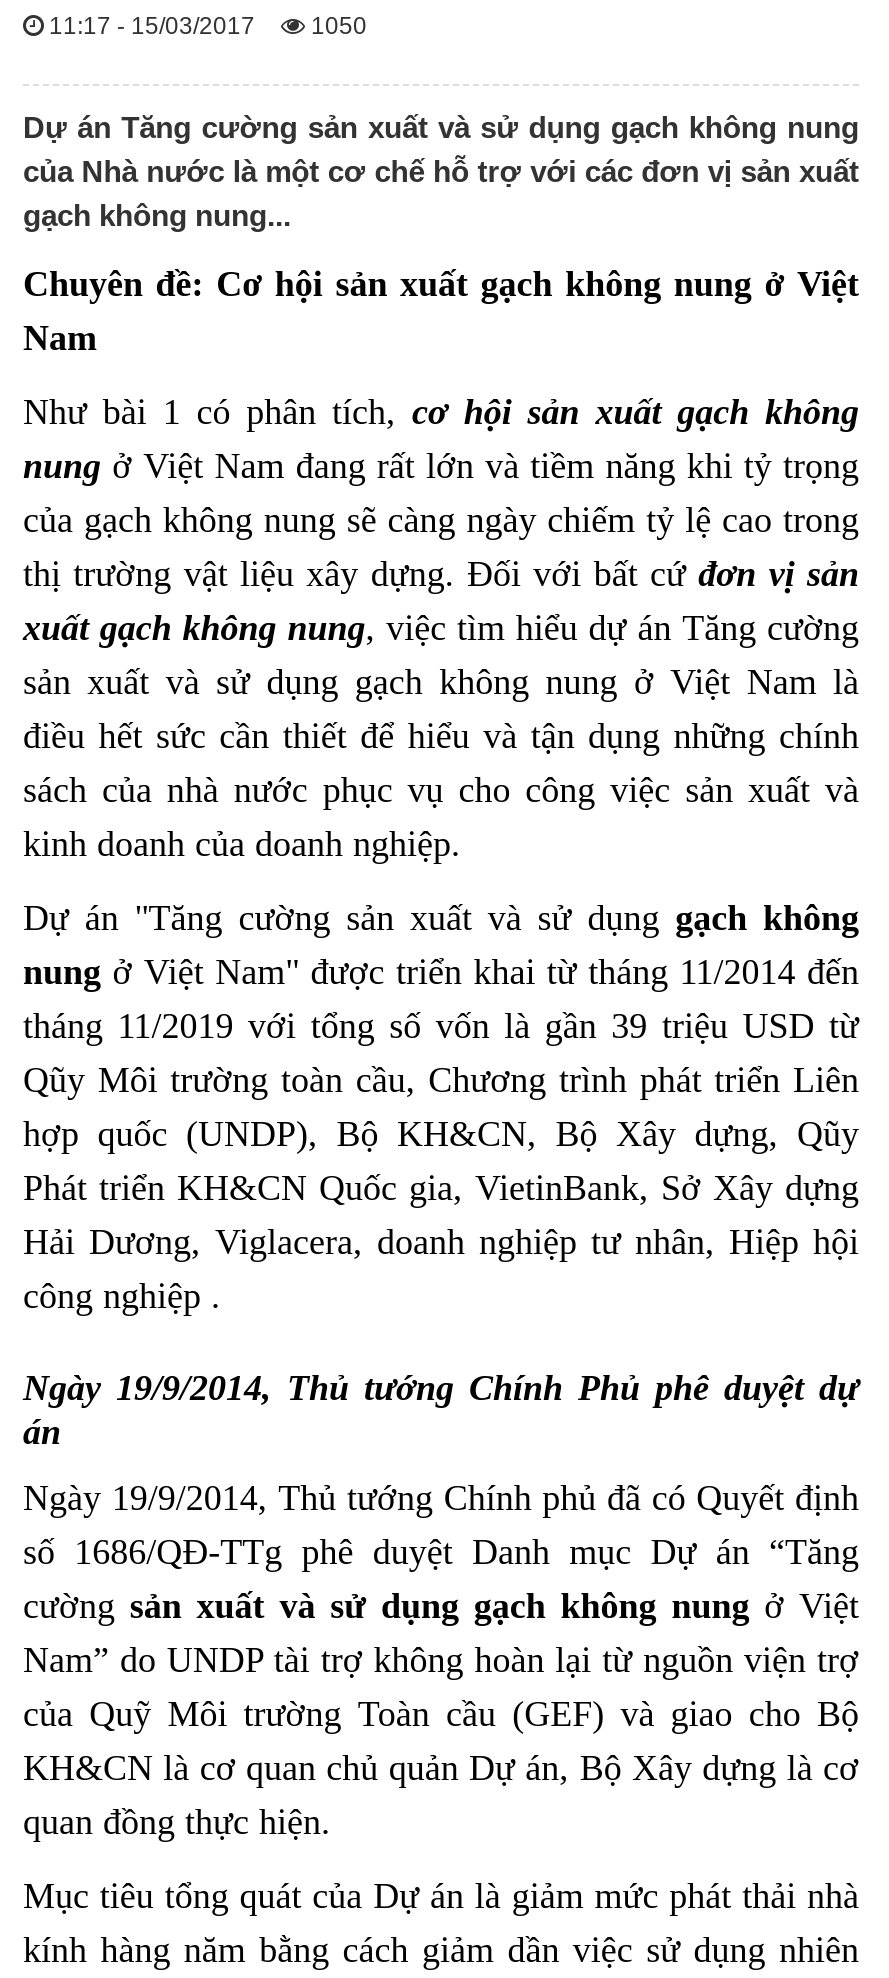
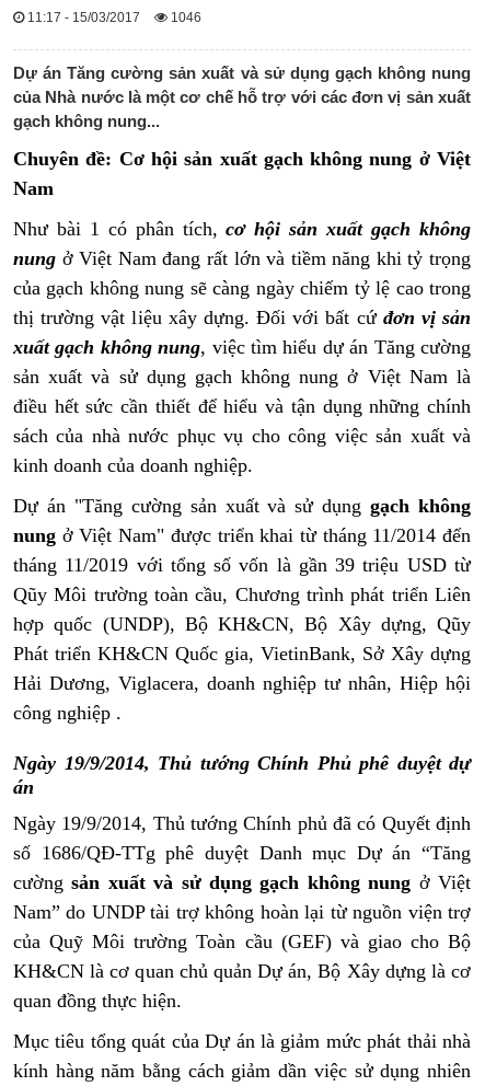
- 11:17 - 15/03/2017 1050
+ 11:17 - 15/03/2017 1046
